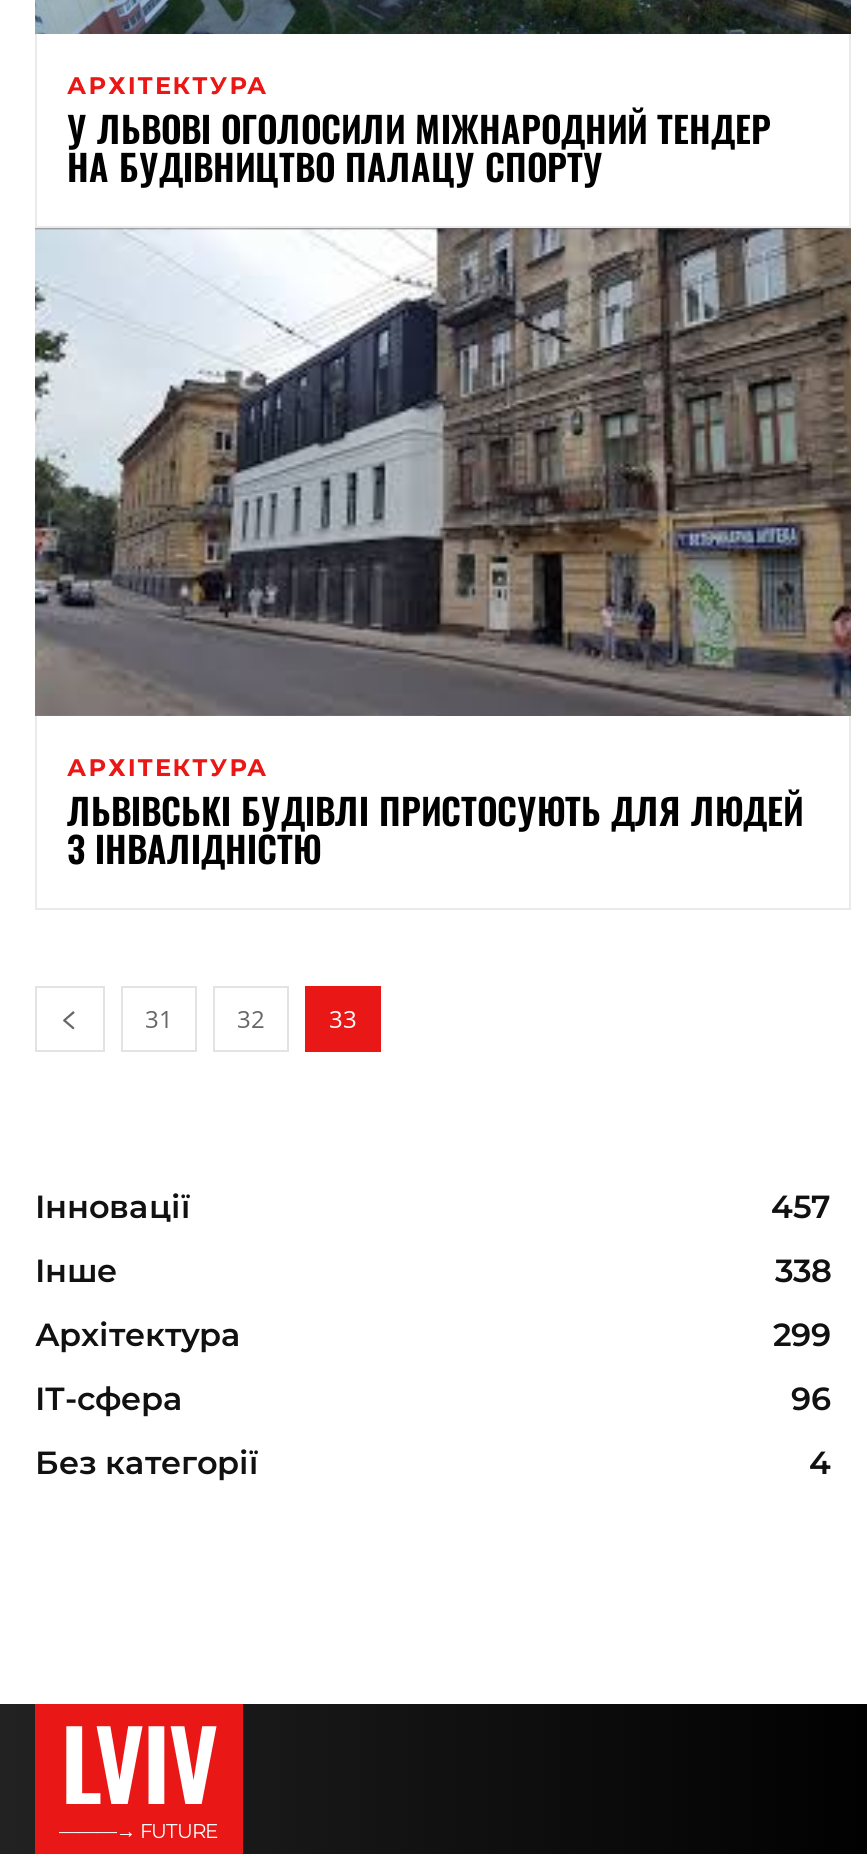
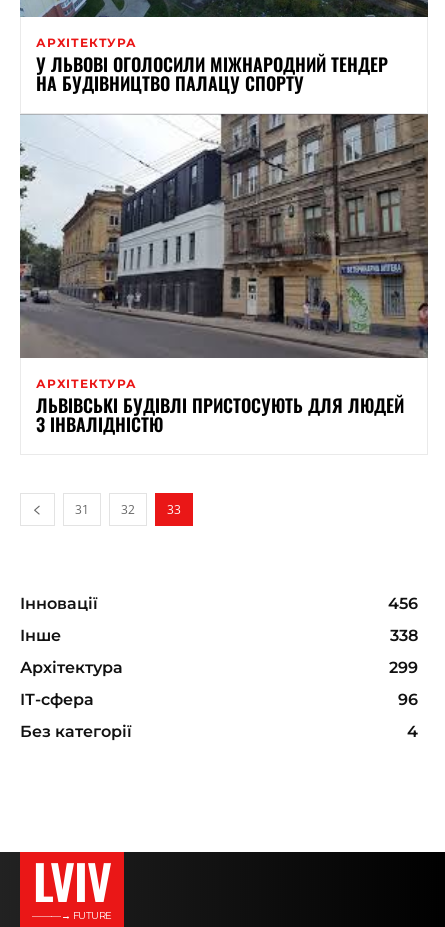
- 457
+ 456
